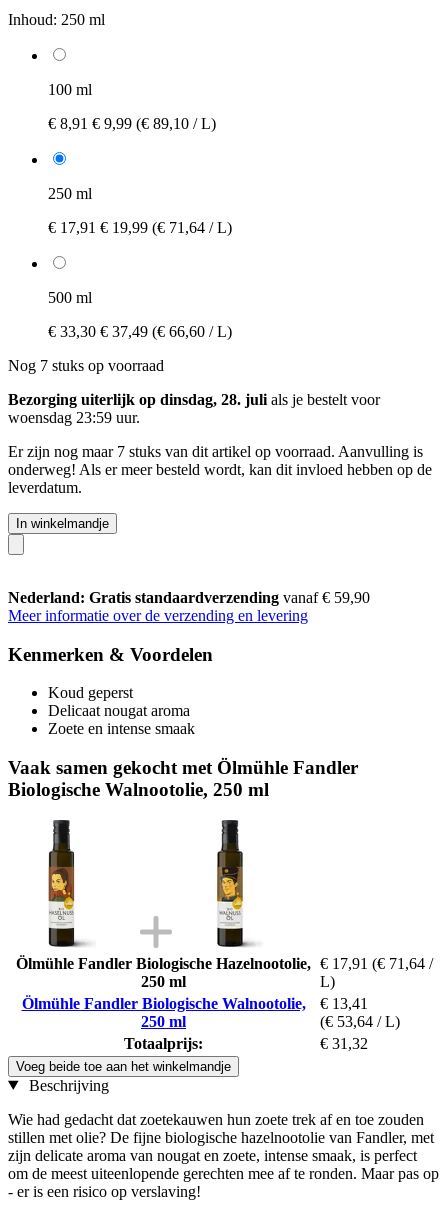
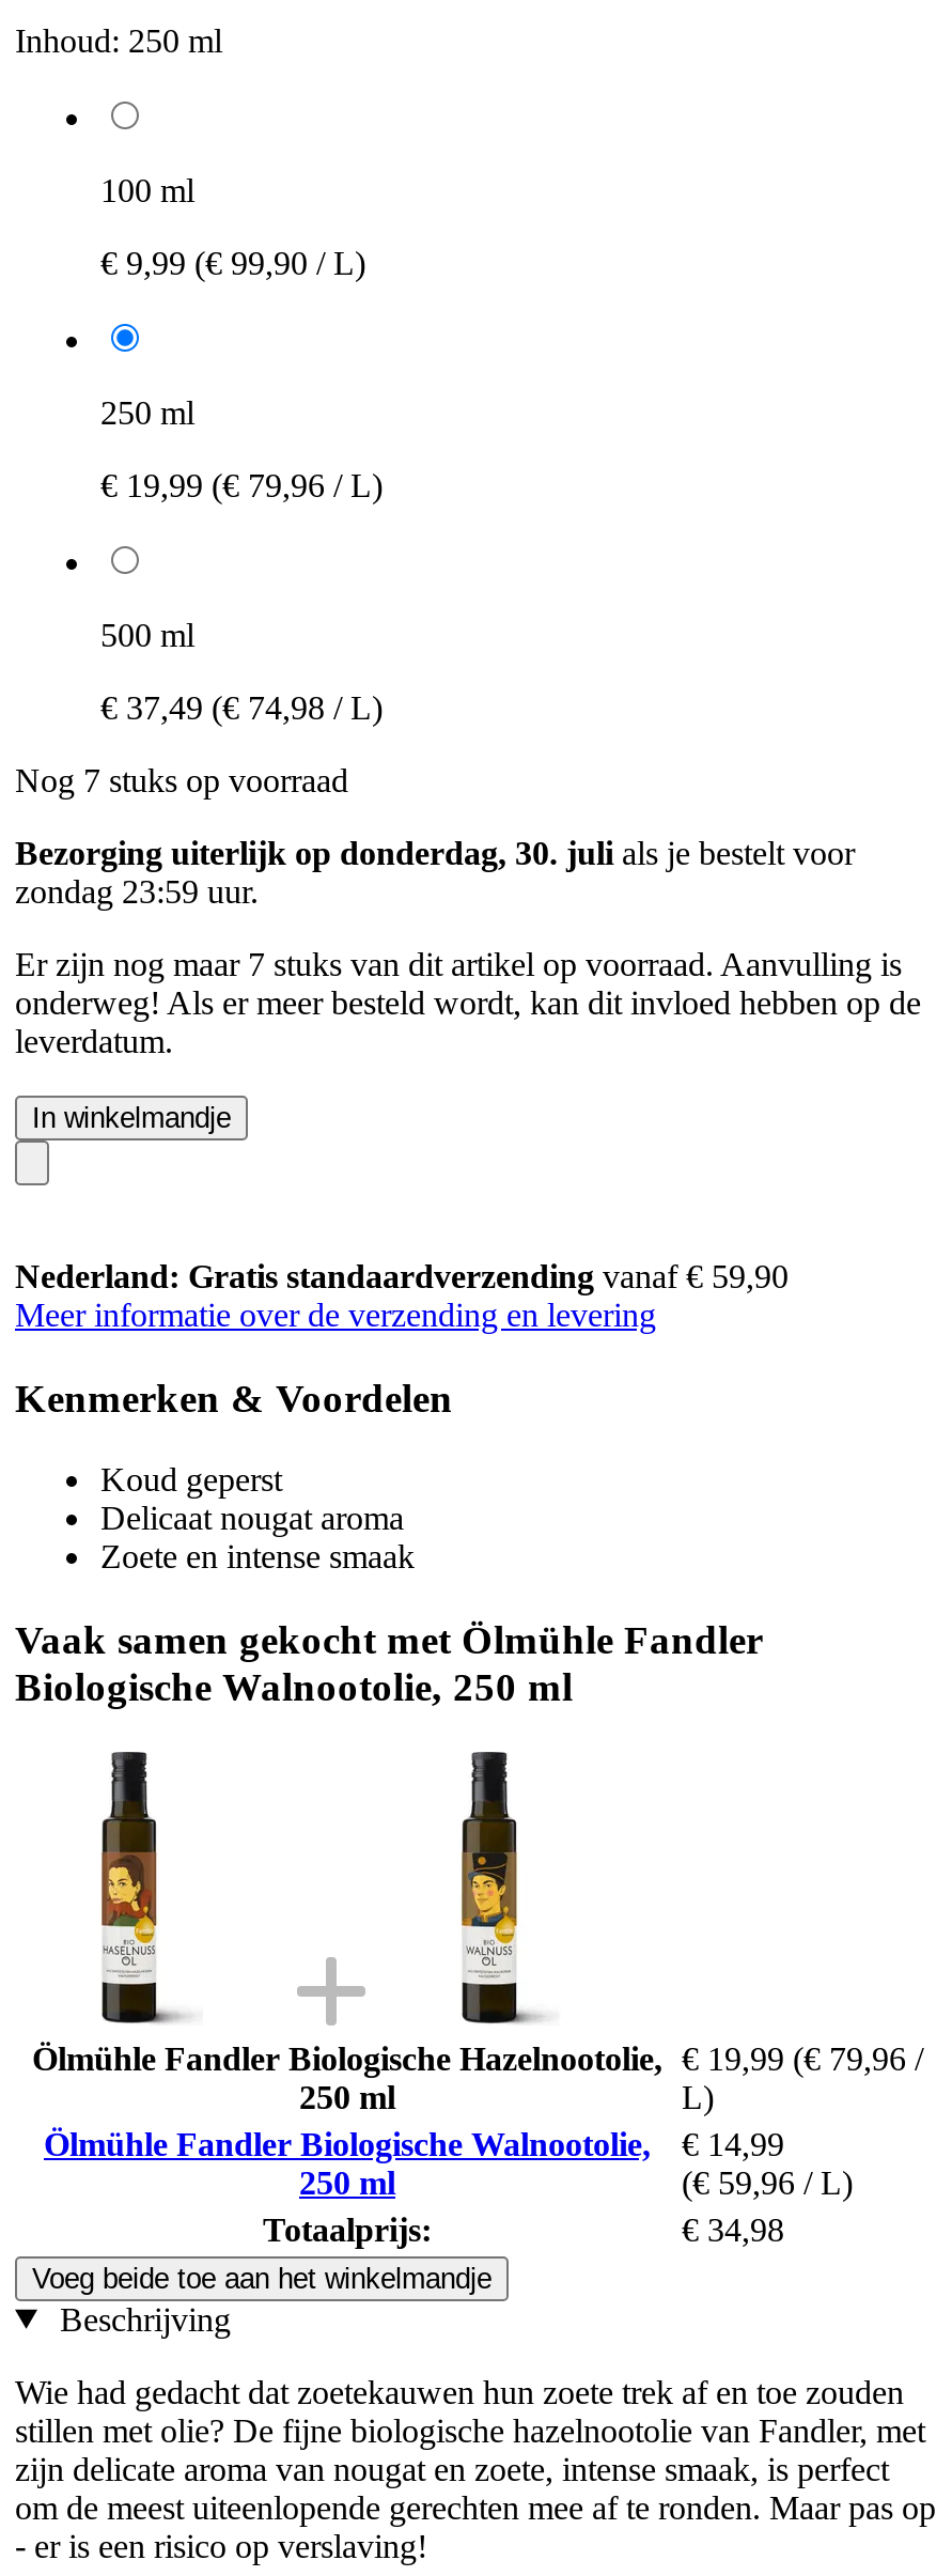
- € 8,91 € 9,99 (€ 89,10 / L)
+ € 9,99 (€ 99,90 / L)

- € 17,91 € 19,99 (€ 71,64 / L)
+ € 19,99 (€ 79,96 / L)

- € 33,30 € 37,49 (€ 66,60 / L)
+ € 37,49 (€ 74,98 / L)

- Bezorging uiterlijk op dinsdag, 28. juli als je bestelt voor
+ Bezorging uiterlijk op donderdag, 30. juli als je bestelt voor

- woensdag 23:59 uur.
+ zondag 23:59 uur.

- Ölmühle Fandler Biologische Hazelnootolie, € 17,91 (€ 71,64 /
+ Ölmühle Fandler Biologische Hazelnootolie, € 19,99 (€ 79,96 /

- Ölmühle Fandler Biologische Walnootolie, € 13,41
+ Ölmühle Fandler Biologische Walnootolie, € 14,99

- (€ 53,64 / L)
+ (€ 59,96 / L)

- € 31,32
+ € 34,98
